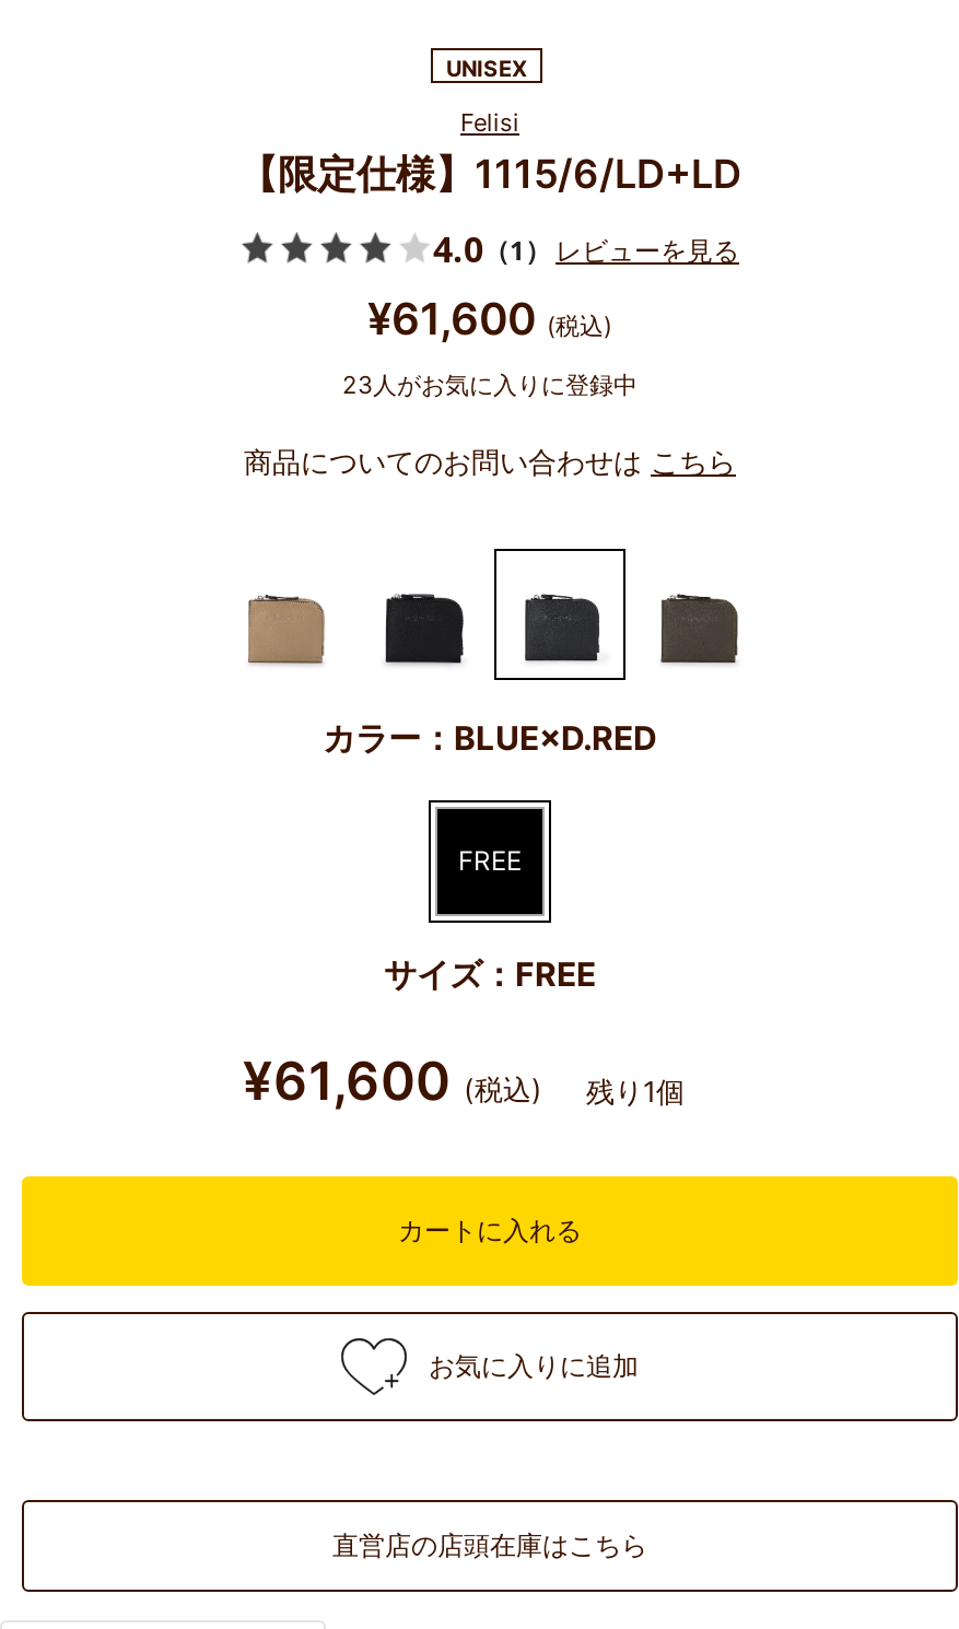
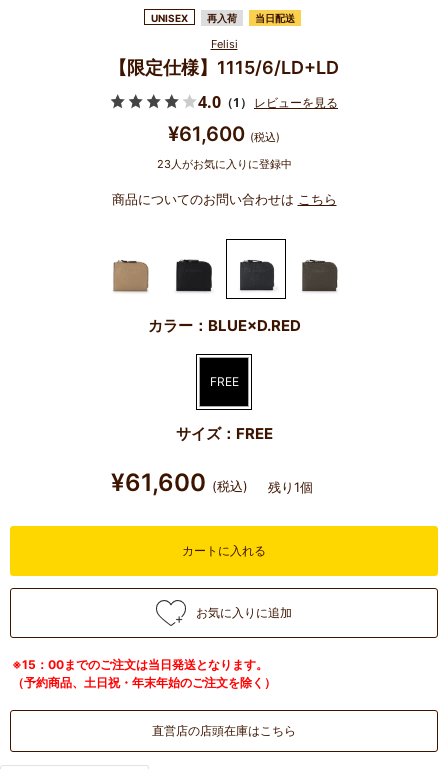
+ 再入荷
+ 当日配送

+ ※15：00までのご注文は当日発送となります。
+ （予約商品、土日祝・年末年始のご注文を除く）
